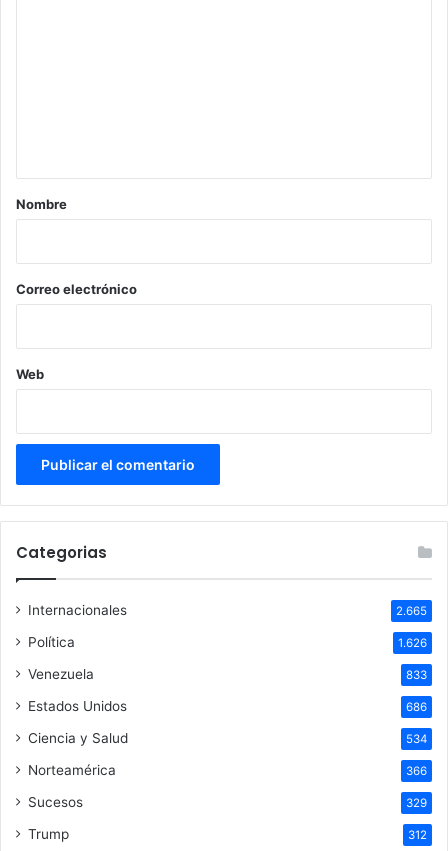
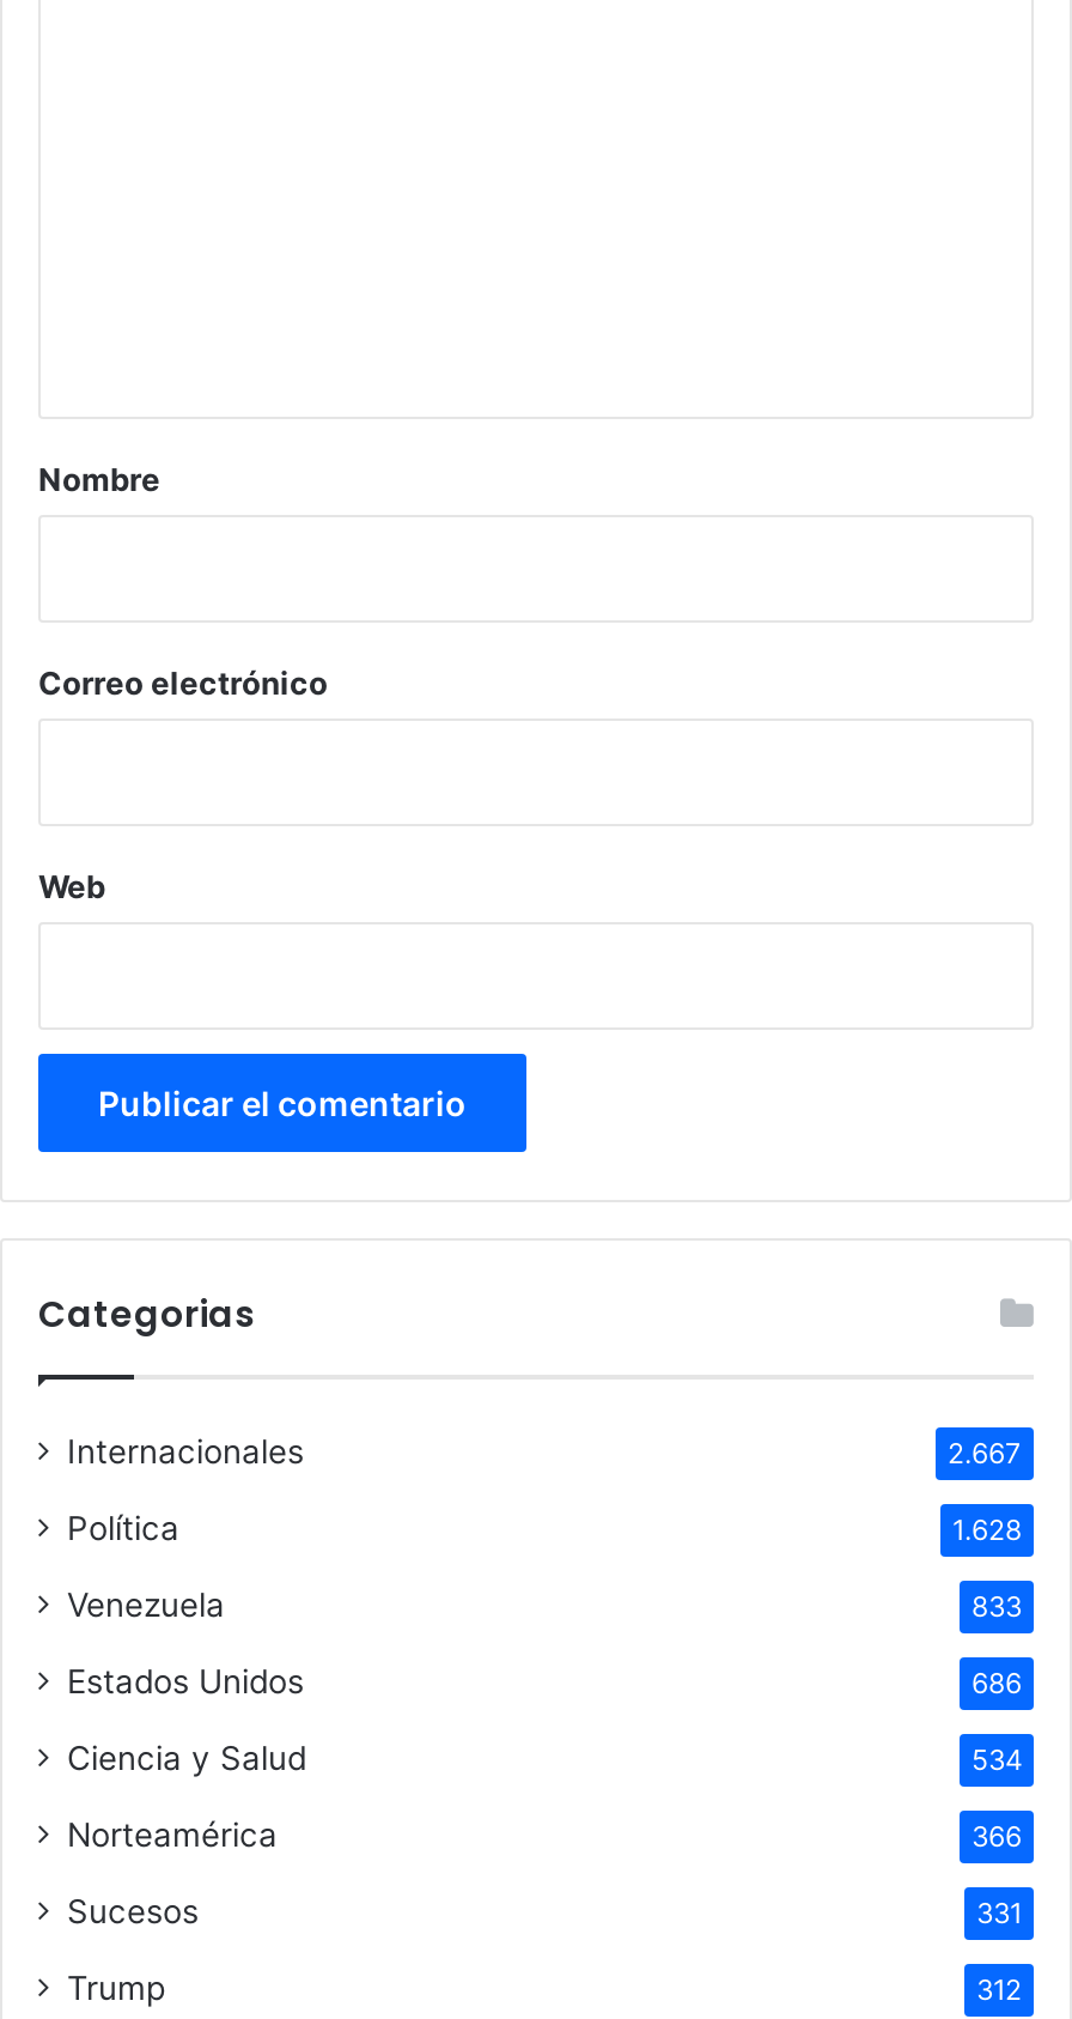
- 2.665
+ 2.667

- 1.626
+ 1.628

- 329
+ 331
